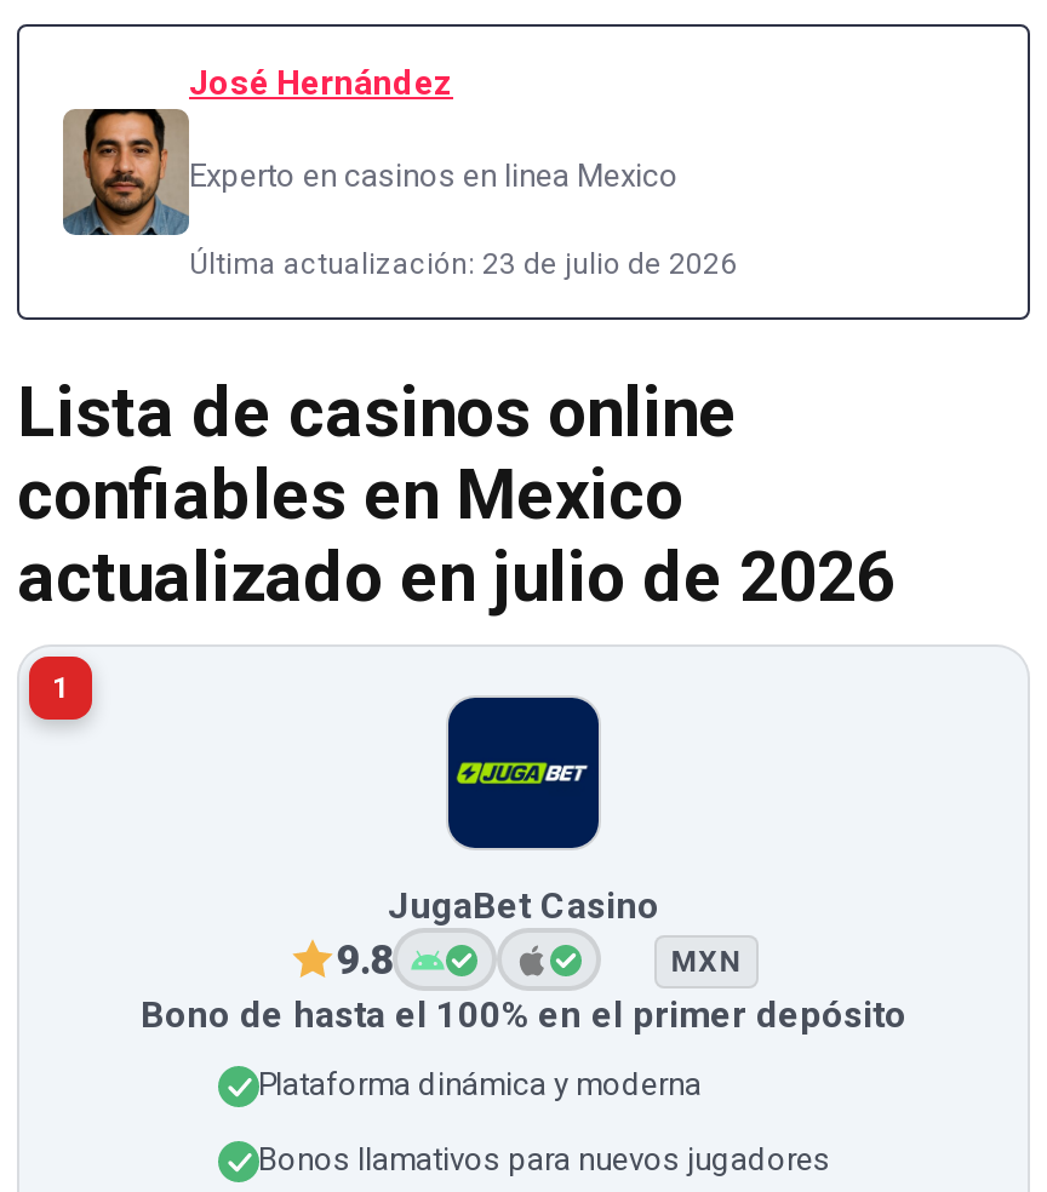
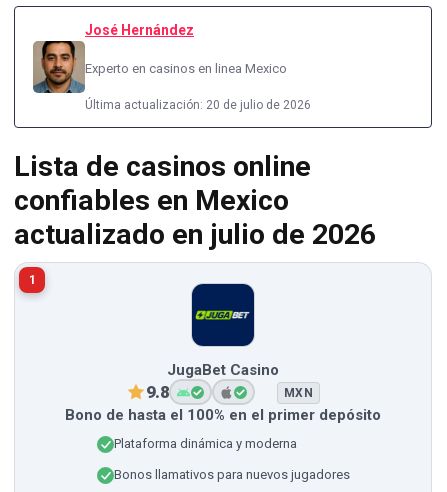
- Última actualización: 23 de julio de 2026
+ Última actualización: 20 de julio de 2026
